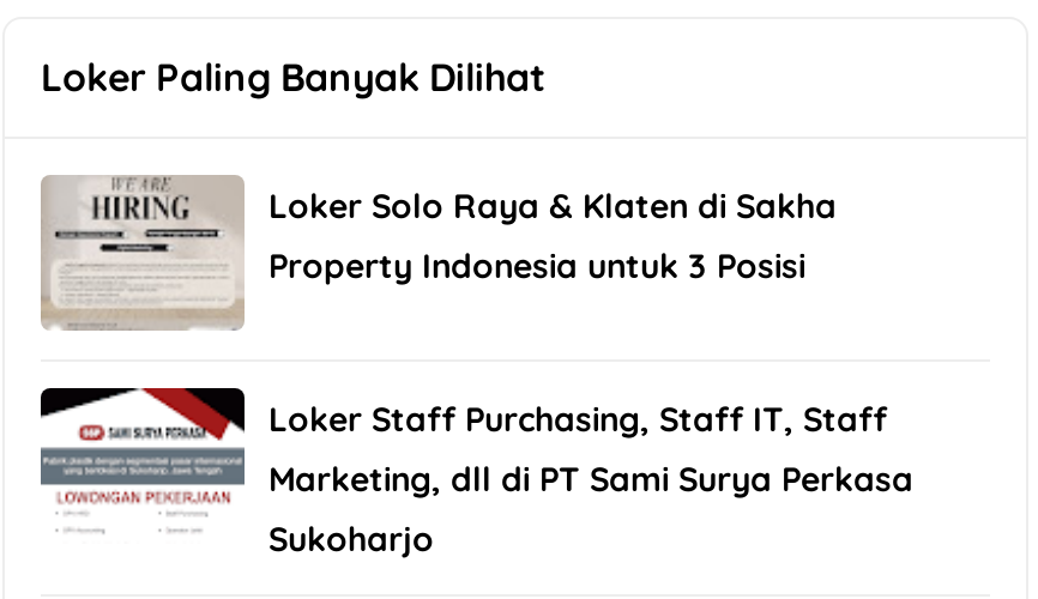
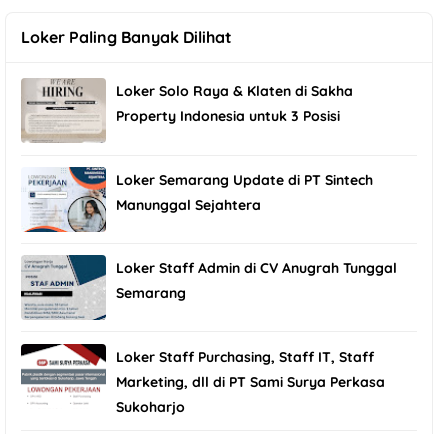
+ [image]
+ Loker Staff Admin di CV Anugrah Tunggal
+ Semarang

+ [image]
+ Loker Semarang Update di PT Sintech
+ Manunggal Sejahtera
